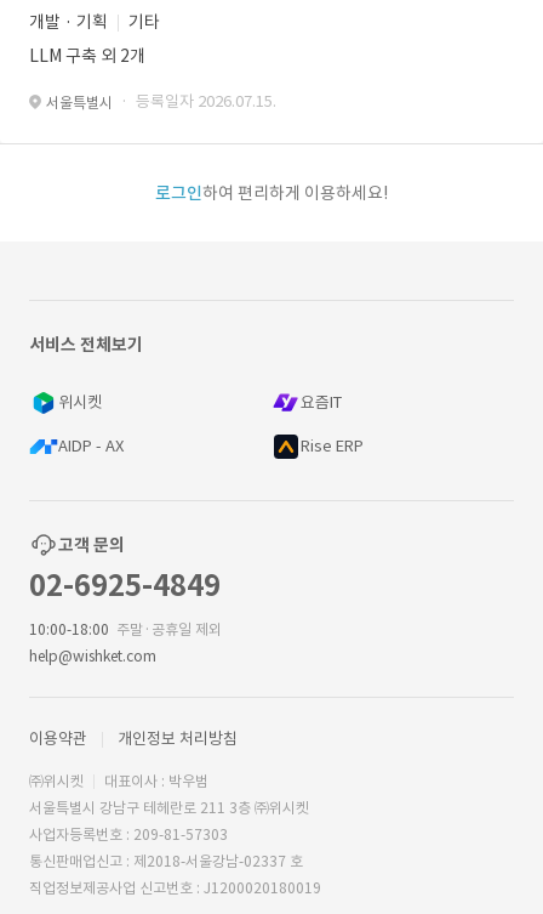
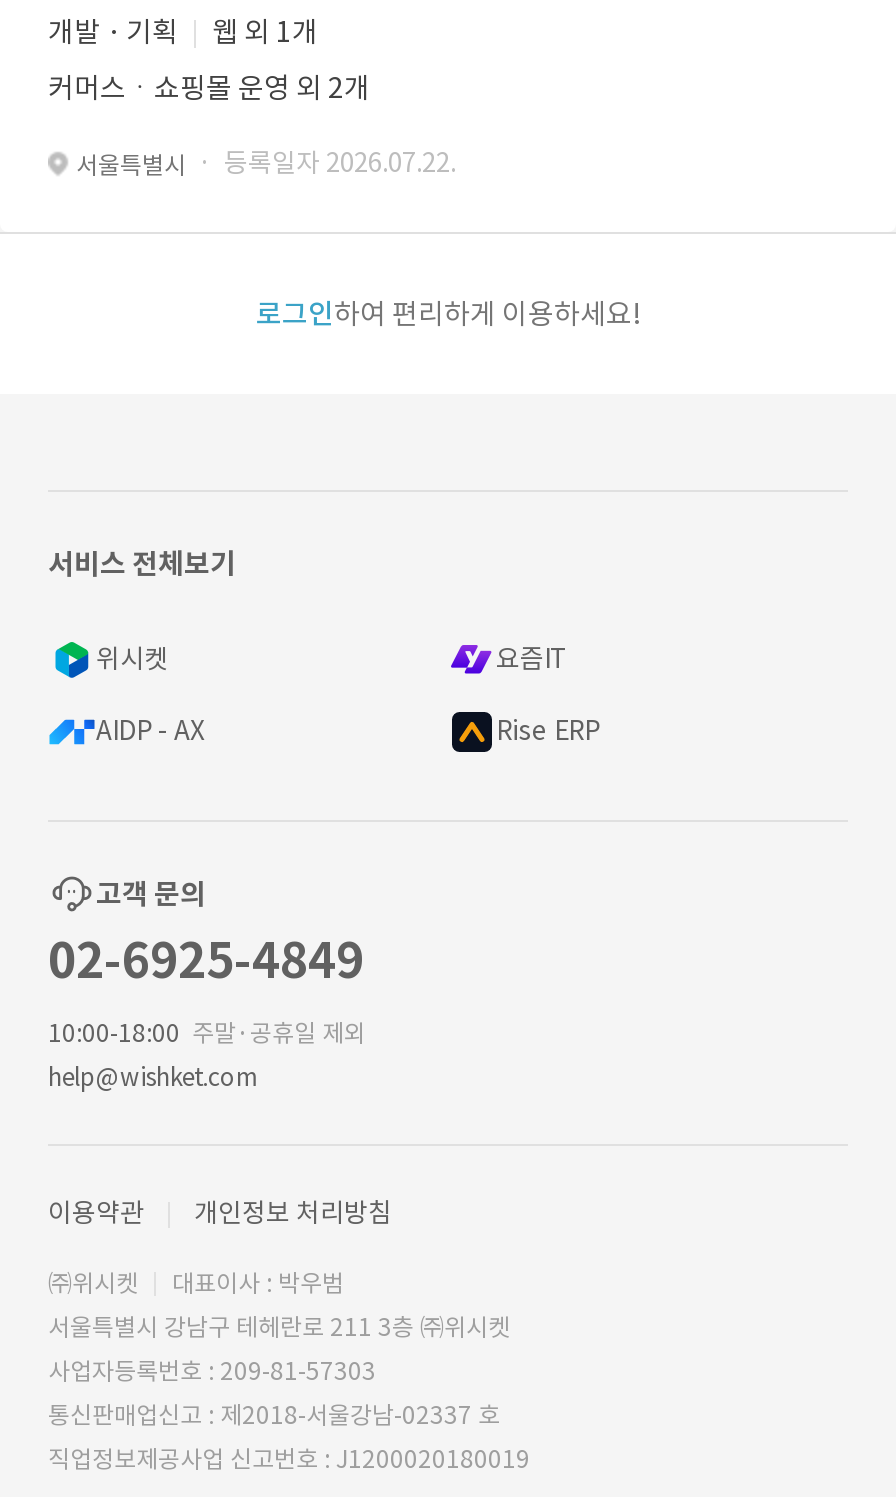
- 기타
+ 웹 외 1개

- LLM 구축 외 2개
+ 커머스ㆍ쇼핑몰 운영 외 2개

- 서울특별시 · 등록일자 2026.07.15.
+ 서울특별시 · 등록일자 2026.07.22.
